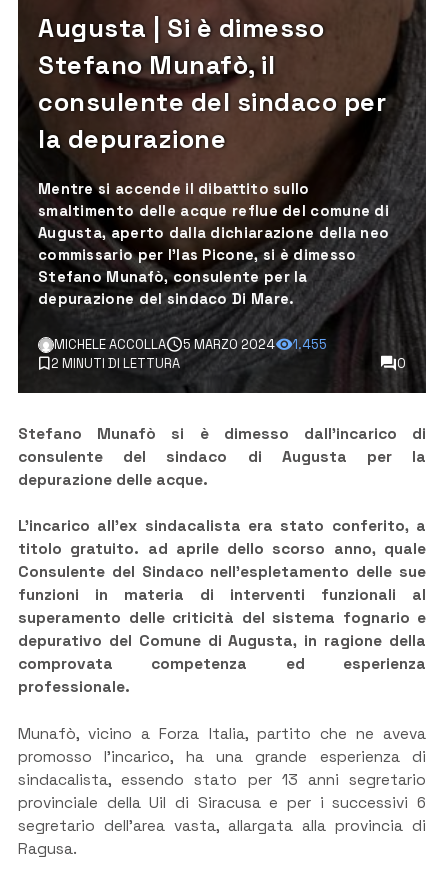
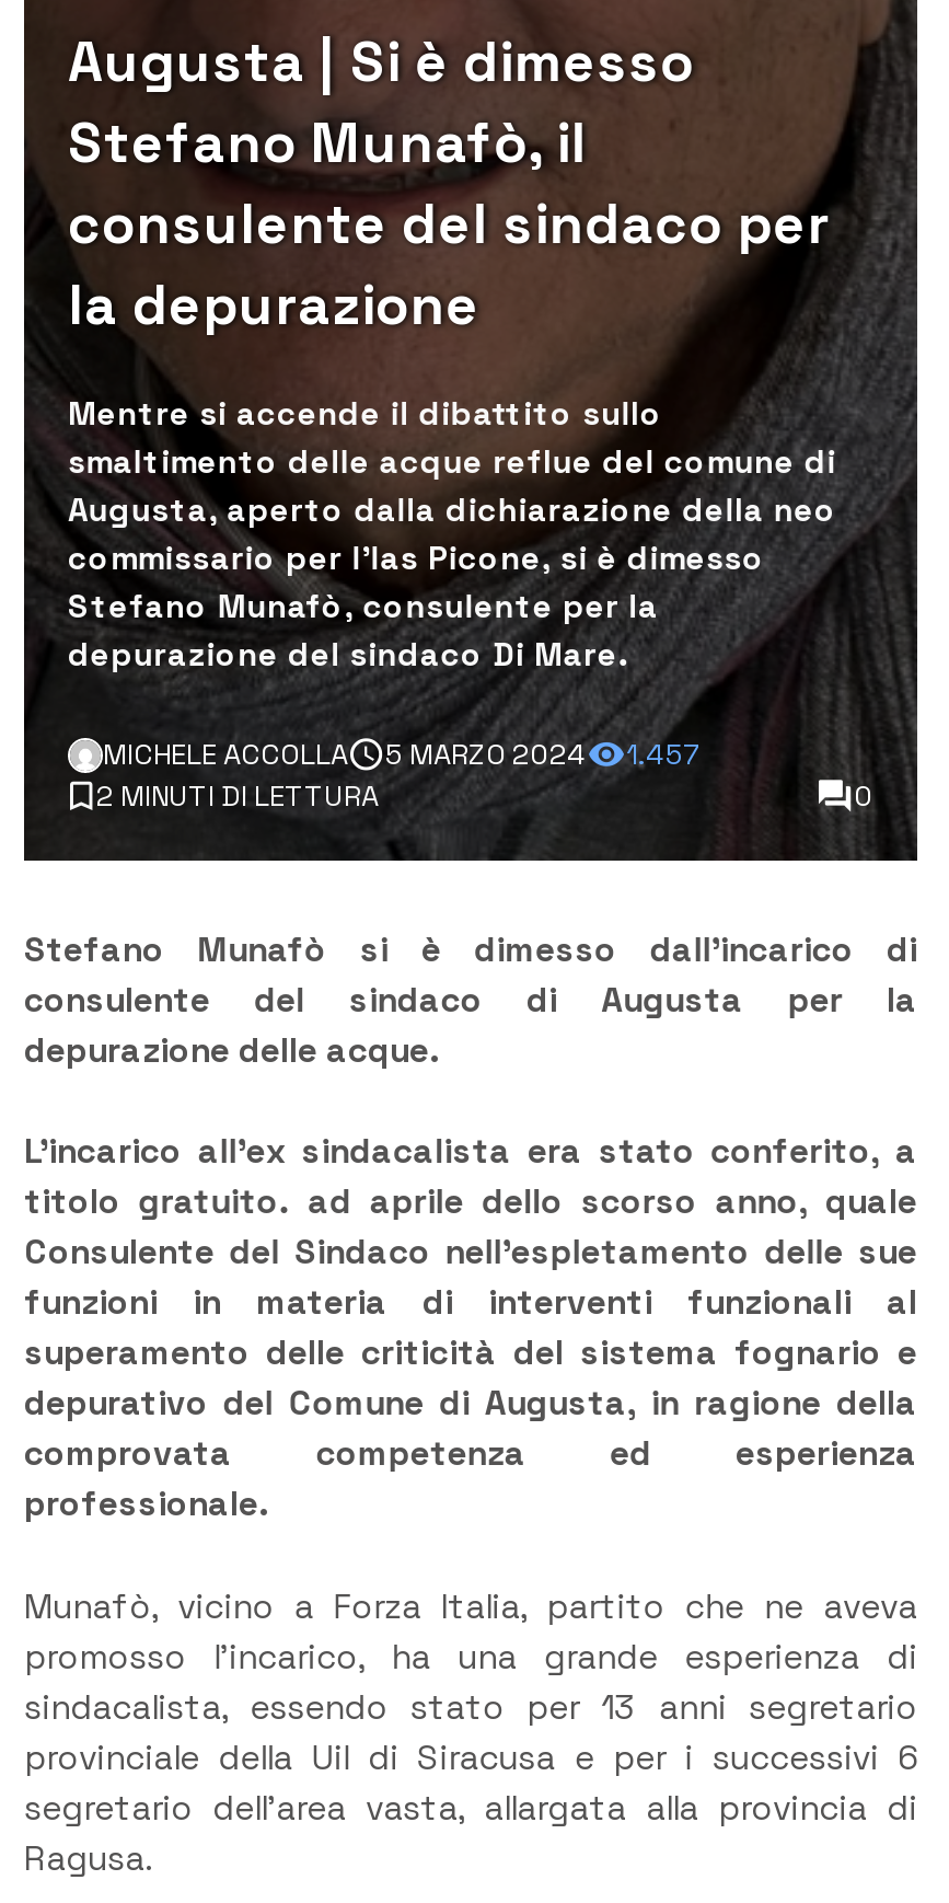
- MICHELE ACCOLLA 5 MARZO 2024 1.455
+ MICHELE ACCOLLA 5 MARZO 2024 1.457
